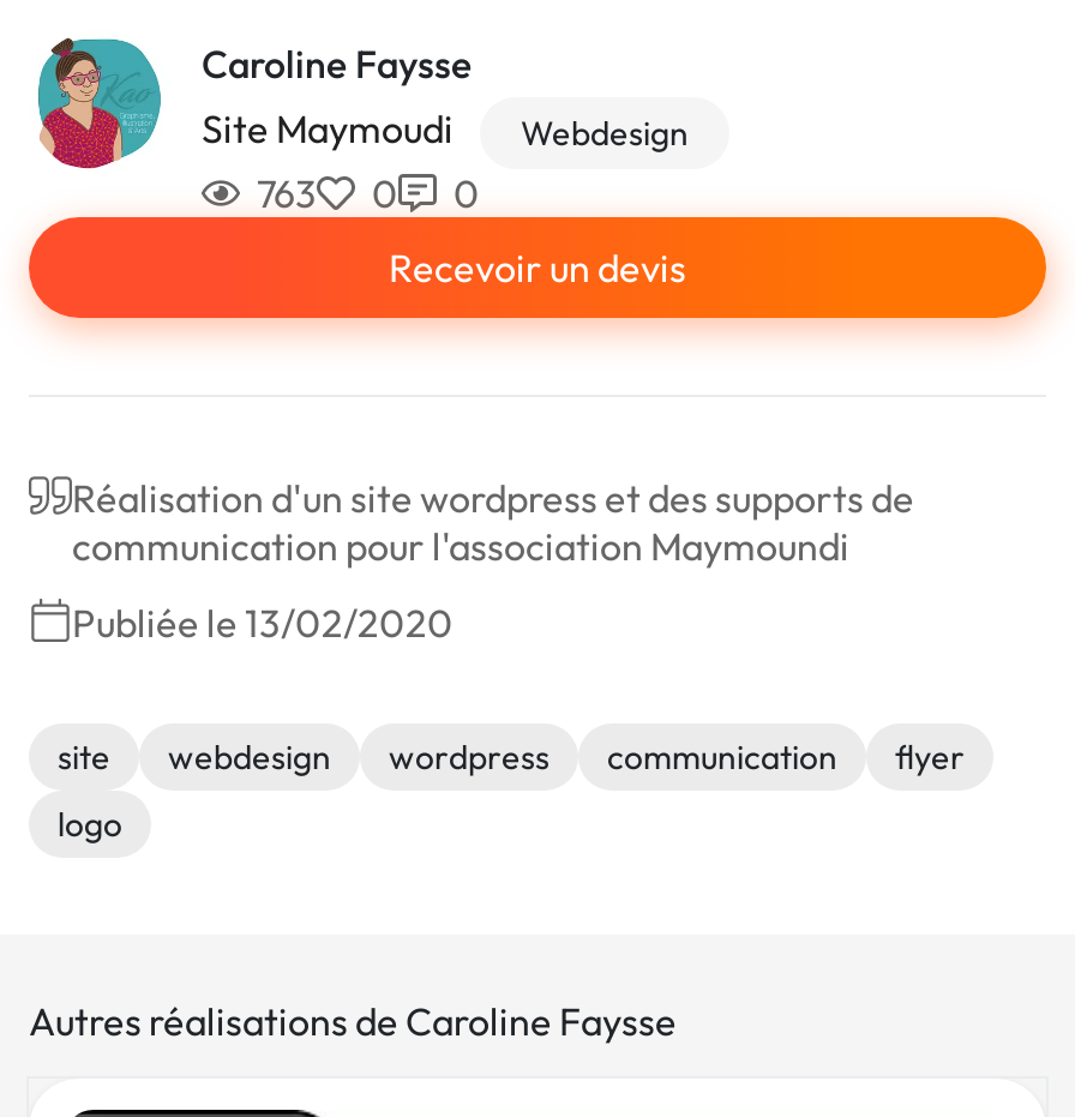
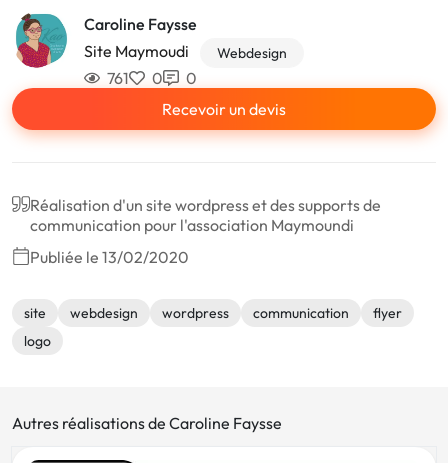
- 763
+ 761
